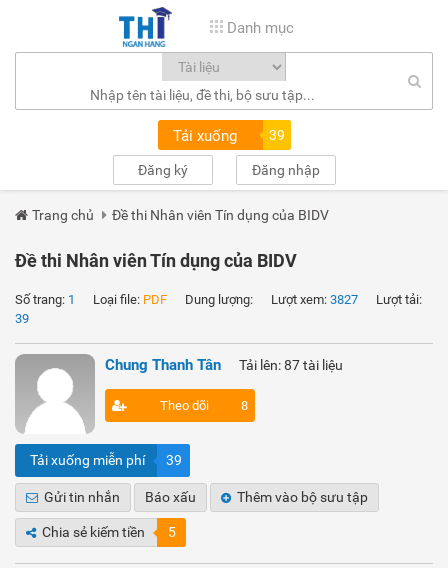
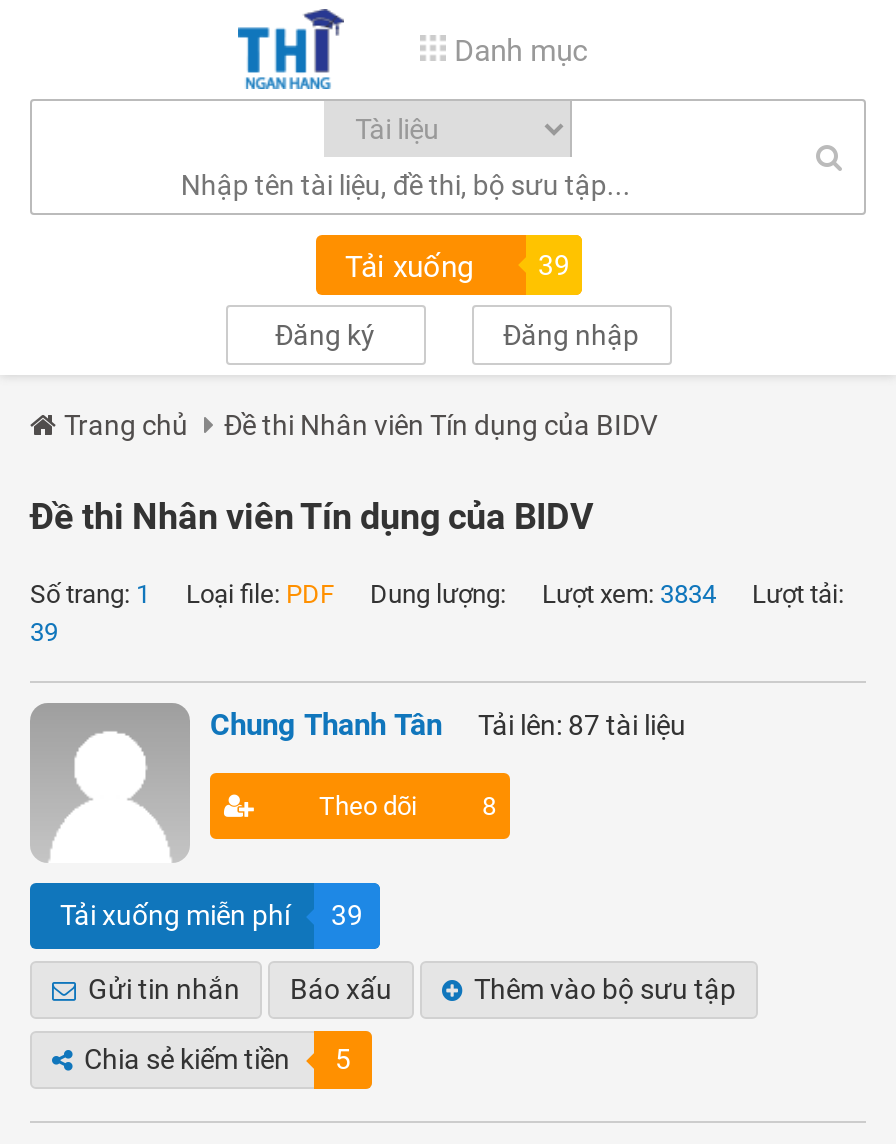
- Số trang: 1 Loại file: PDF Dung lượng: Lượt xem: 3827 Lượt tải:
+ Số trang: 1 Loại file: PDF Dung lượng: Lượt xem: 3834 Lượt tải:
